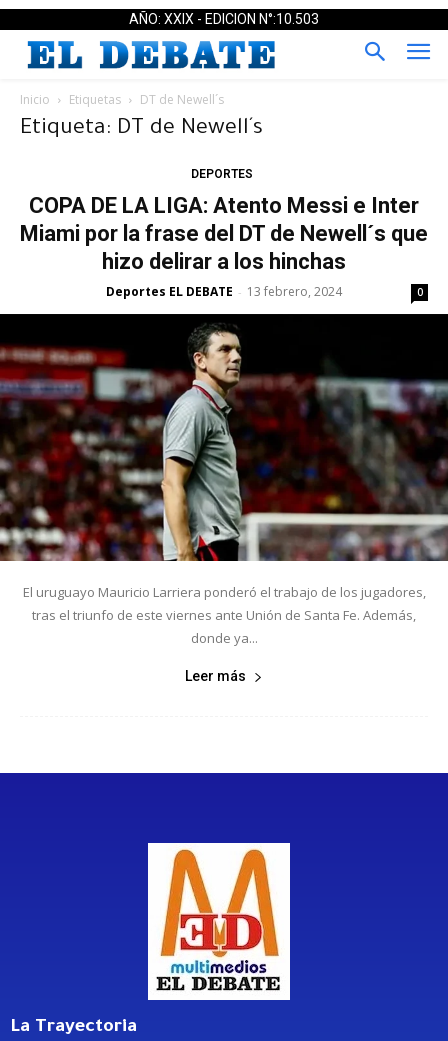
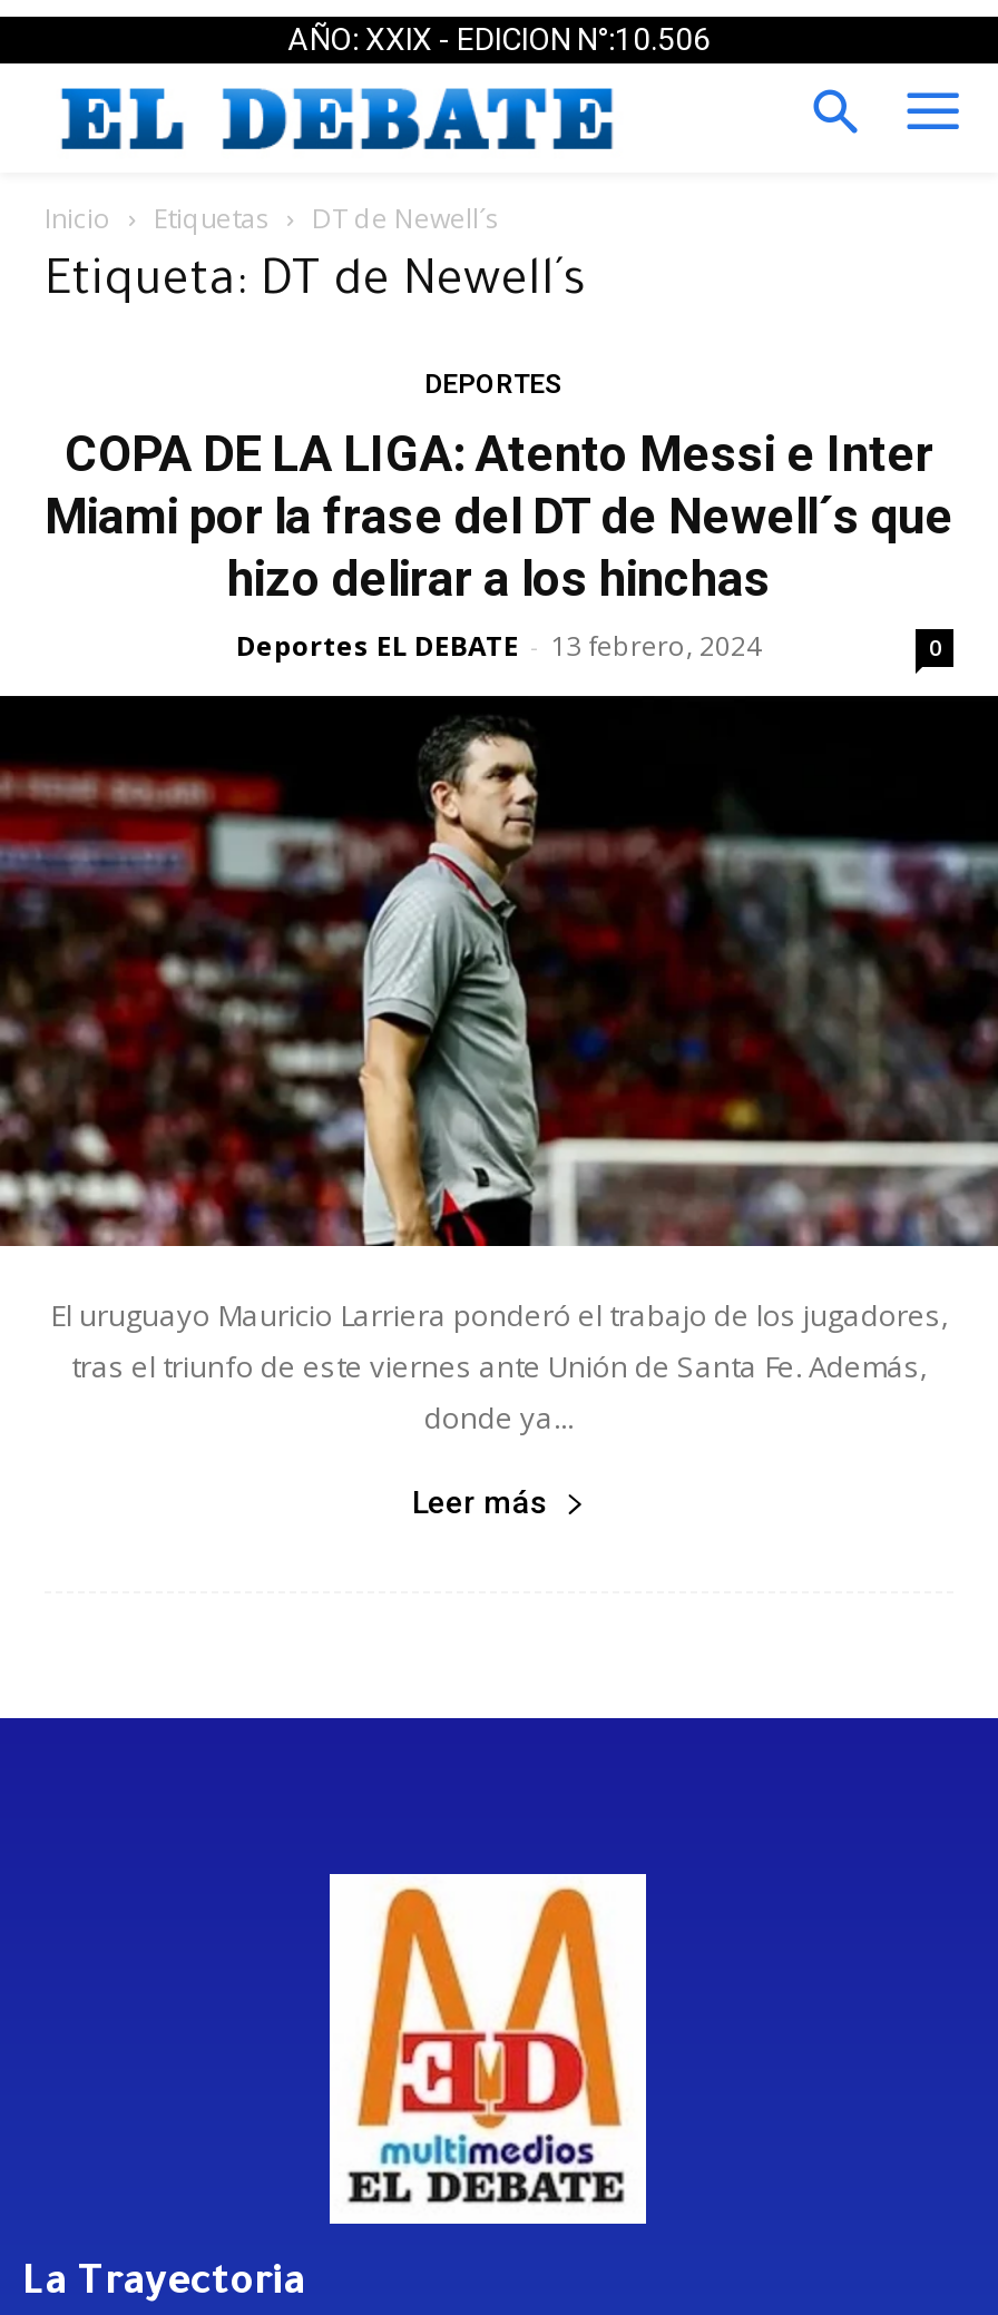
- AÑO: XXIX - EDICION N°:10.503
+ AÑO: XXIX - EDICION N°:10.506
